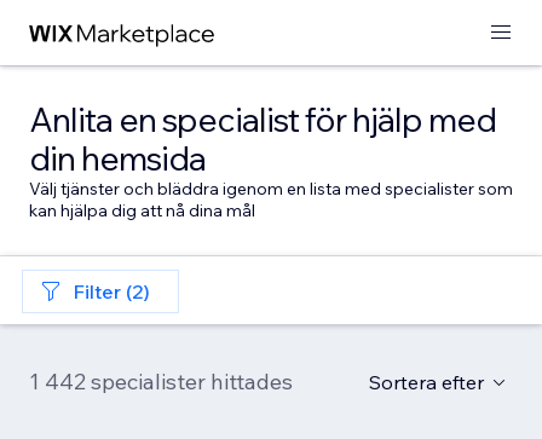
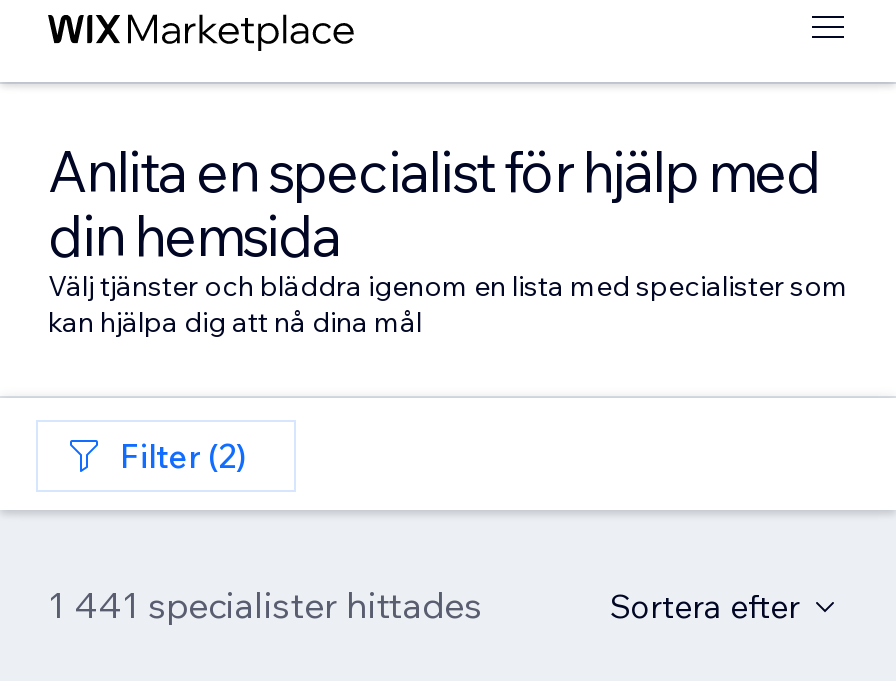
- 1 442 specialister hittades
+ 1 441 specialister hittades
